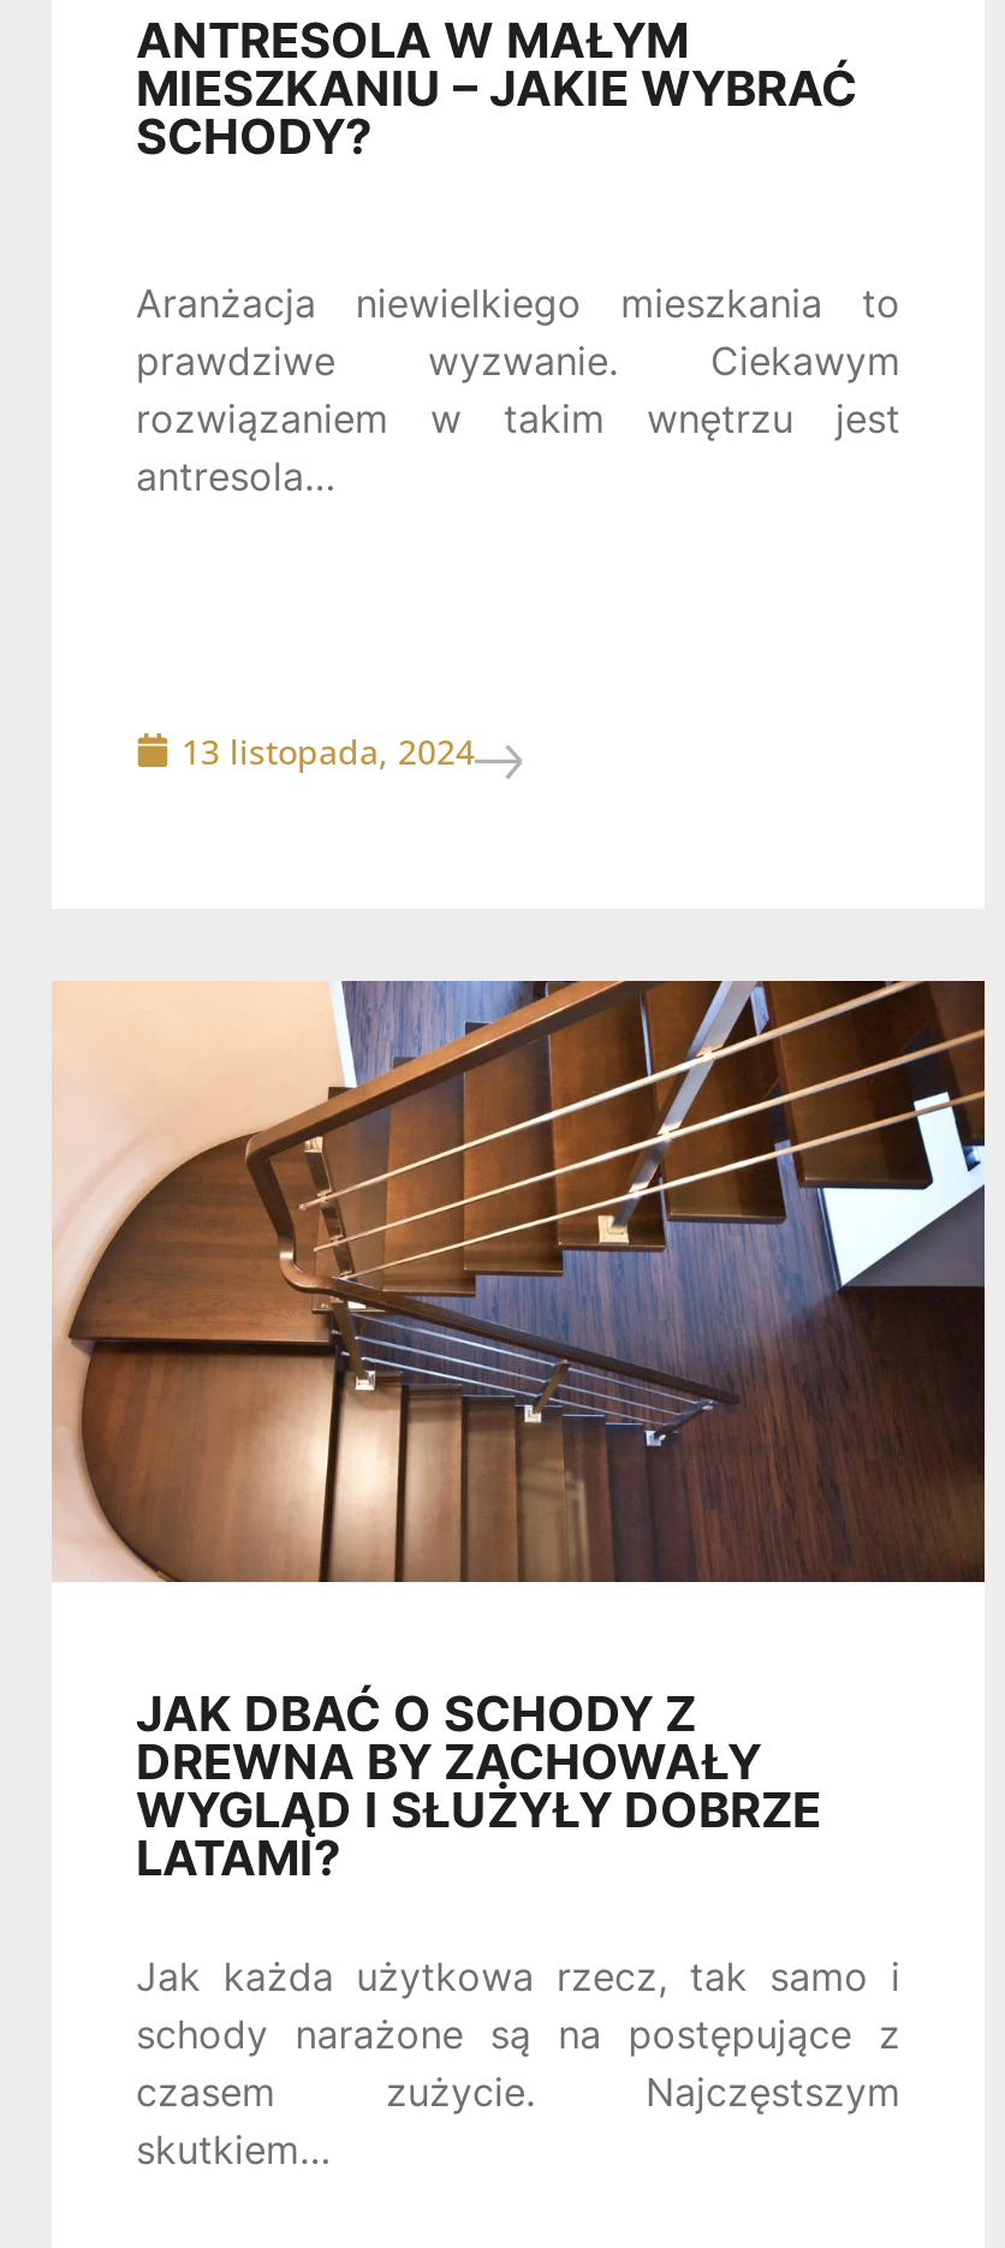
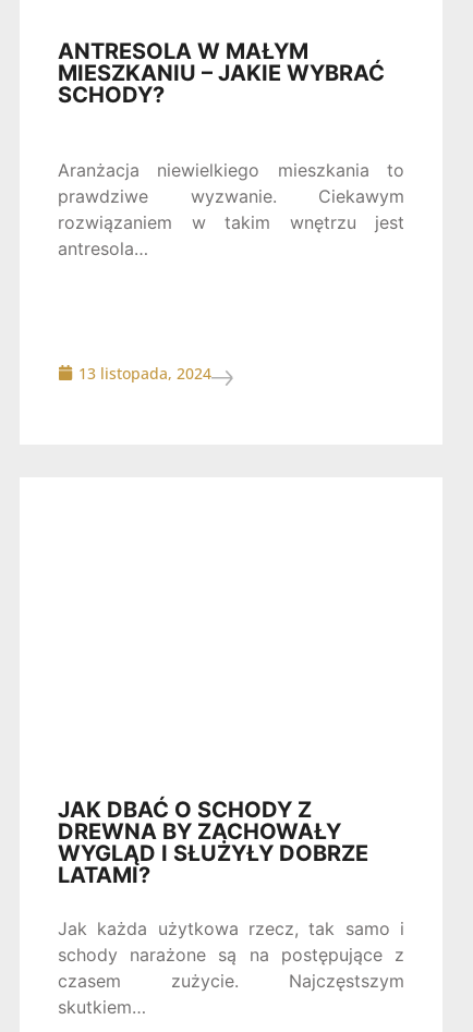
- [image]
